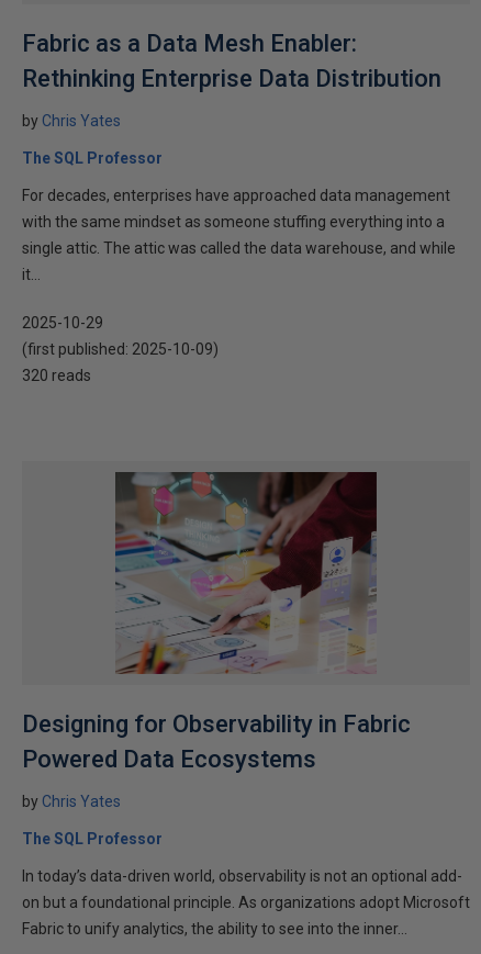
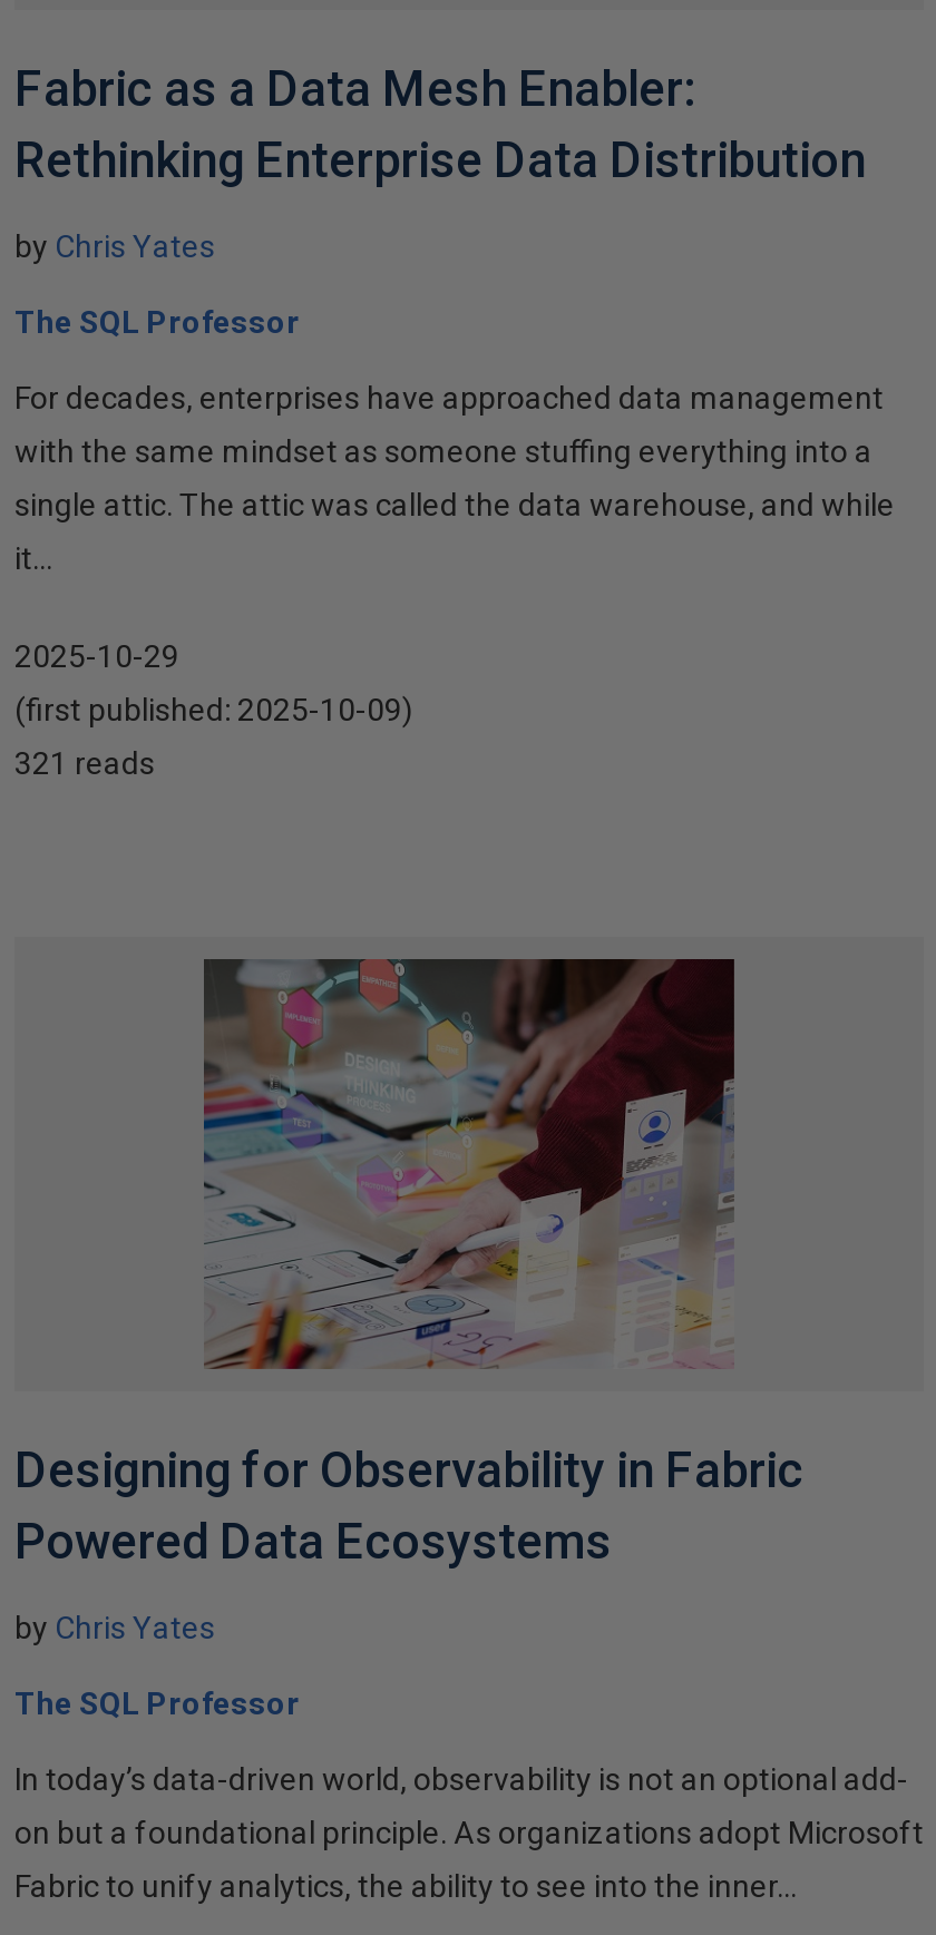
- 320 reads
+ 321 reads
